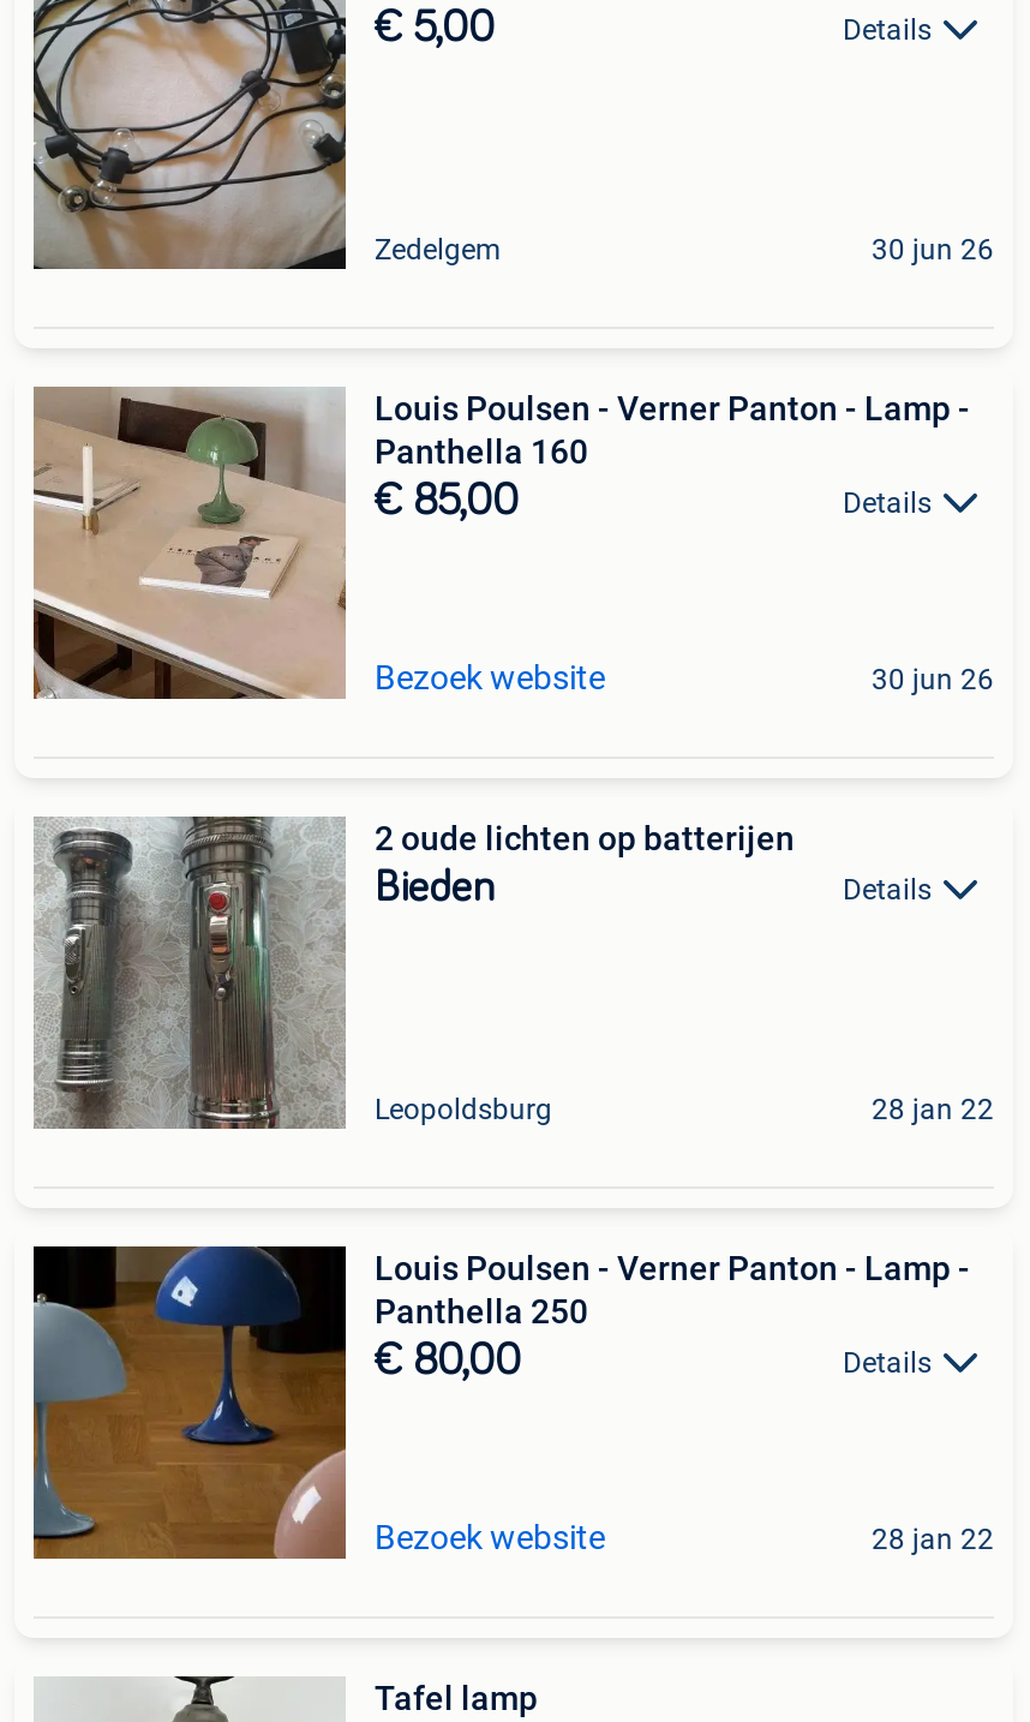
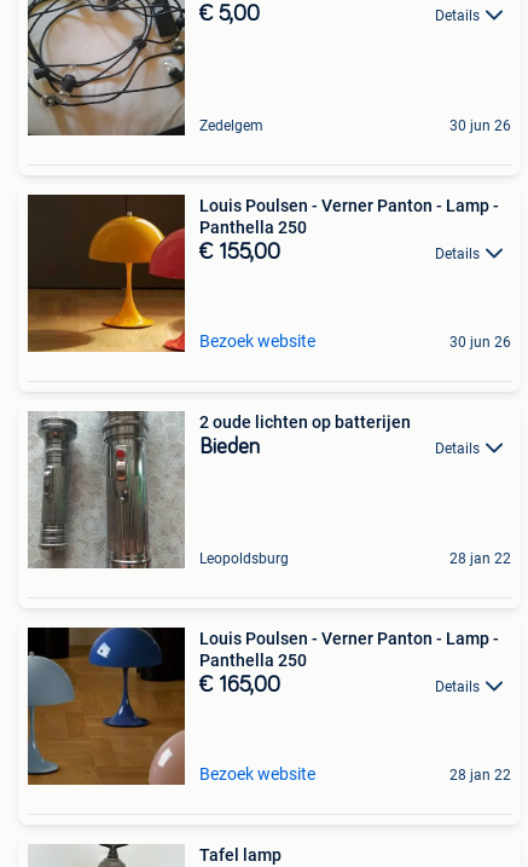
- [image]
- Panthella 160
+ [image]
+ Panthella 250

- € 85,00
+ € 155,00

- € 80,00
+ € 165,00
